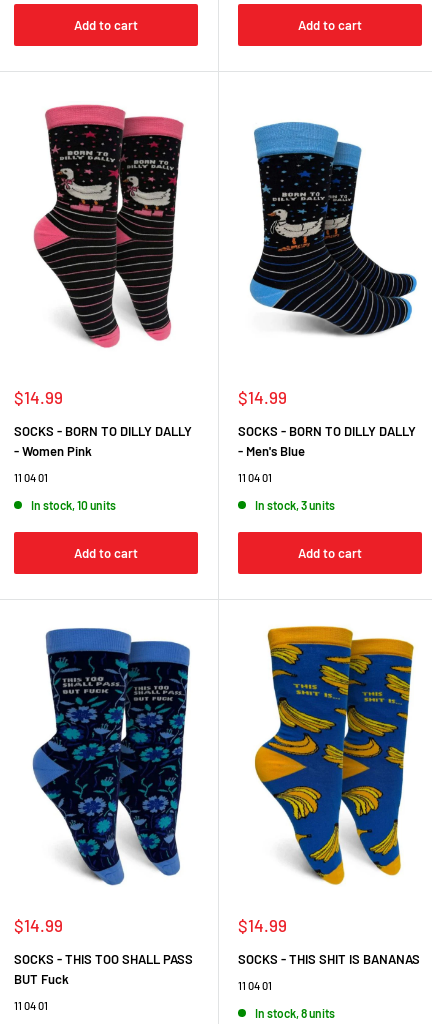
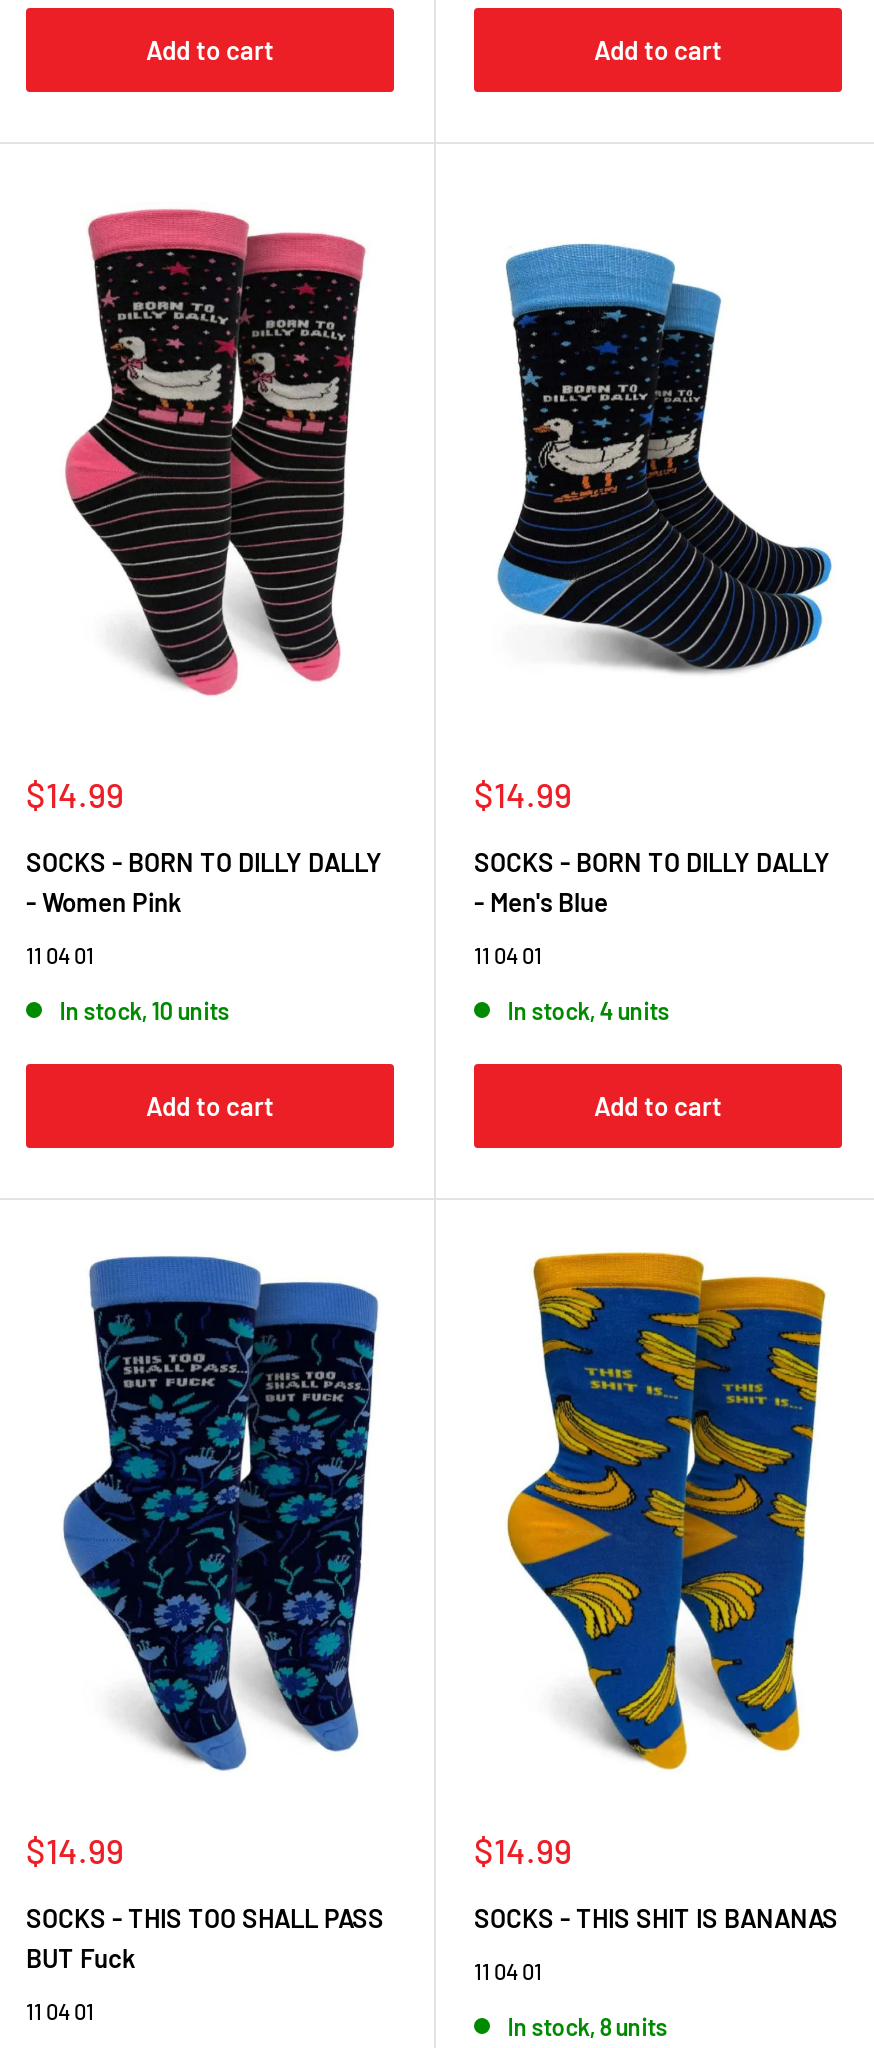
- In stock, 3 units
+ In stock, 4 units
